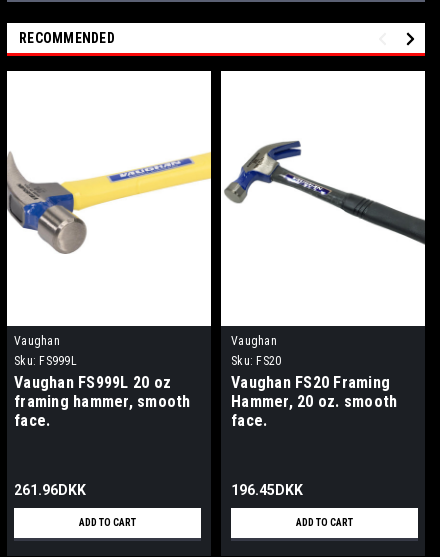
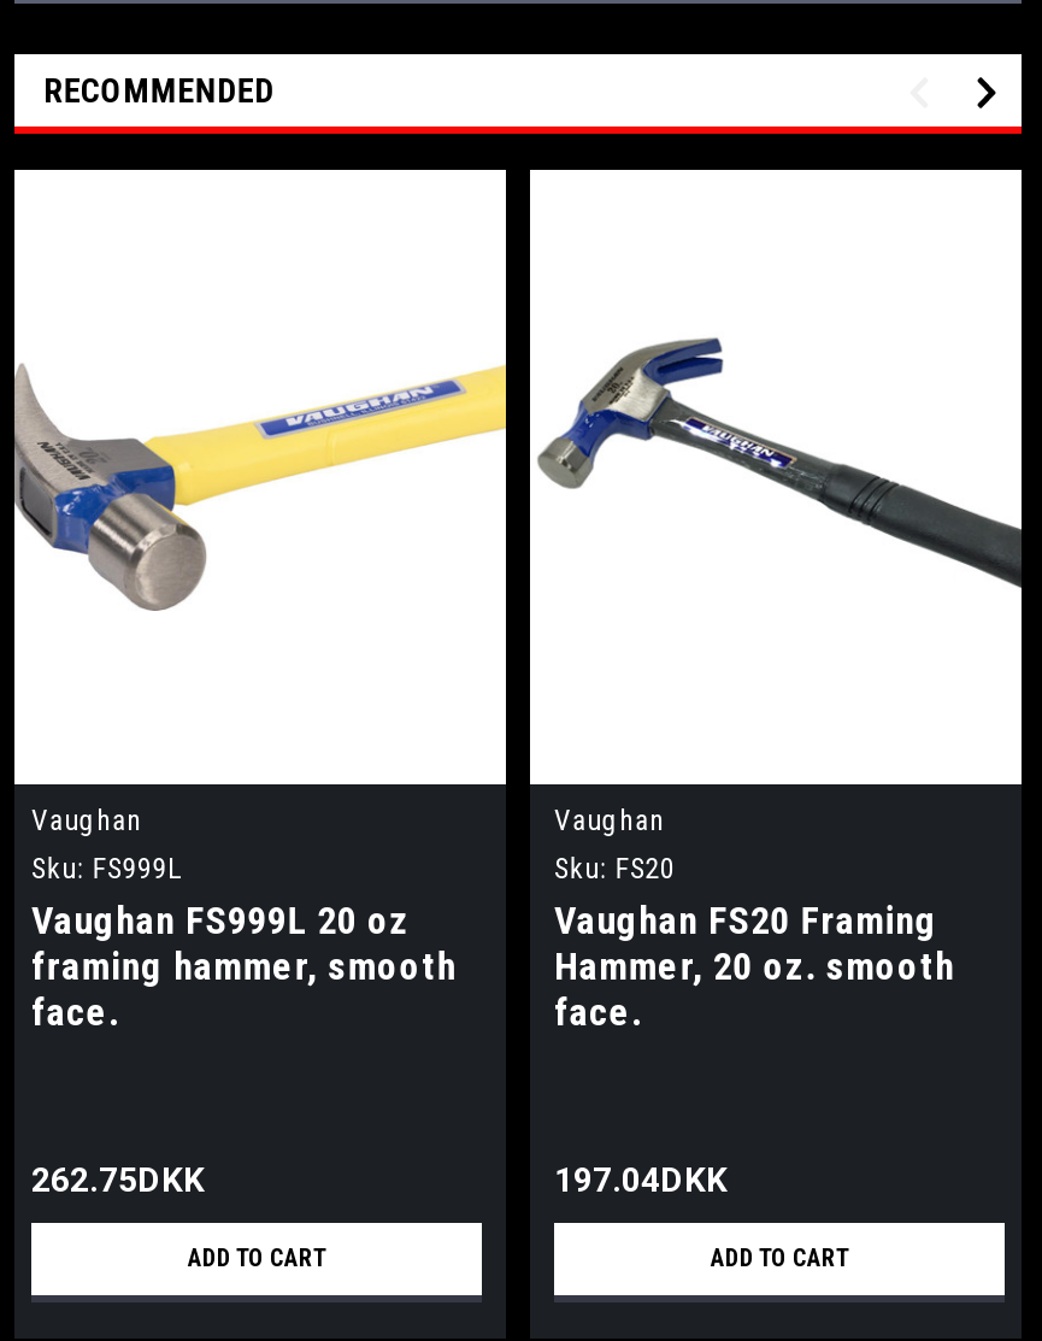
- 261.96DKK
+ 262.75DKK

- 196.45DKK
+ 197.04DKK
